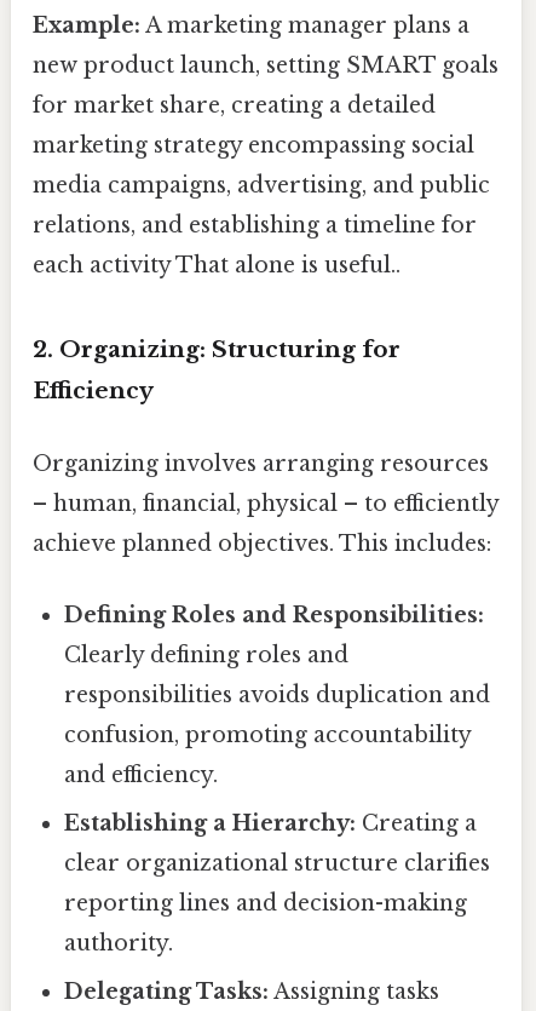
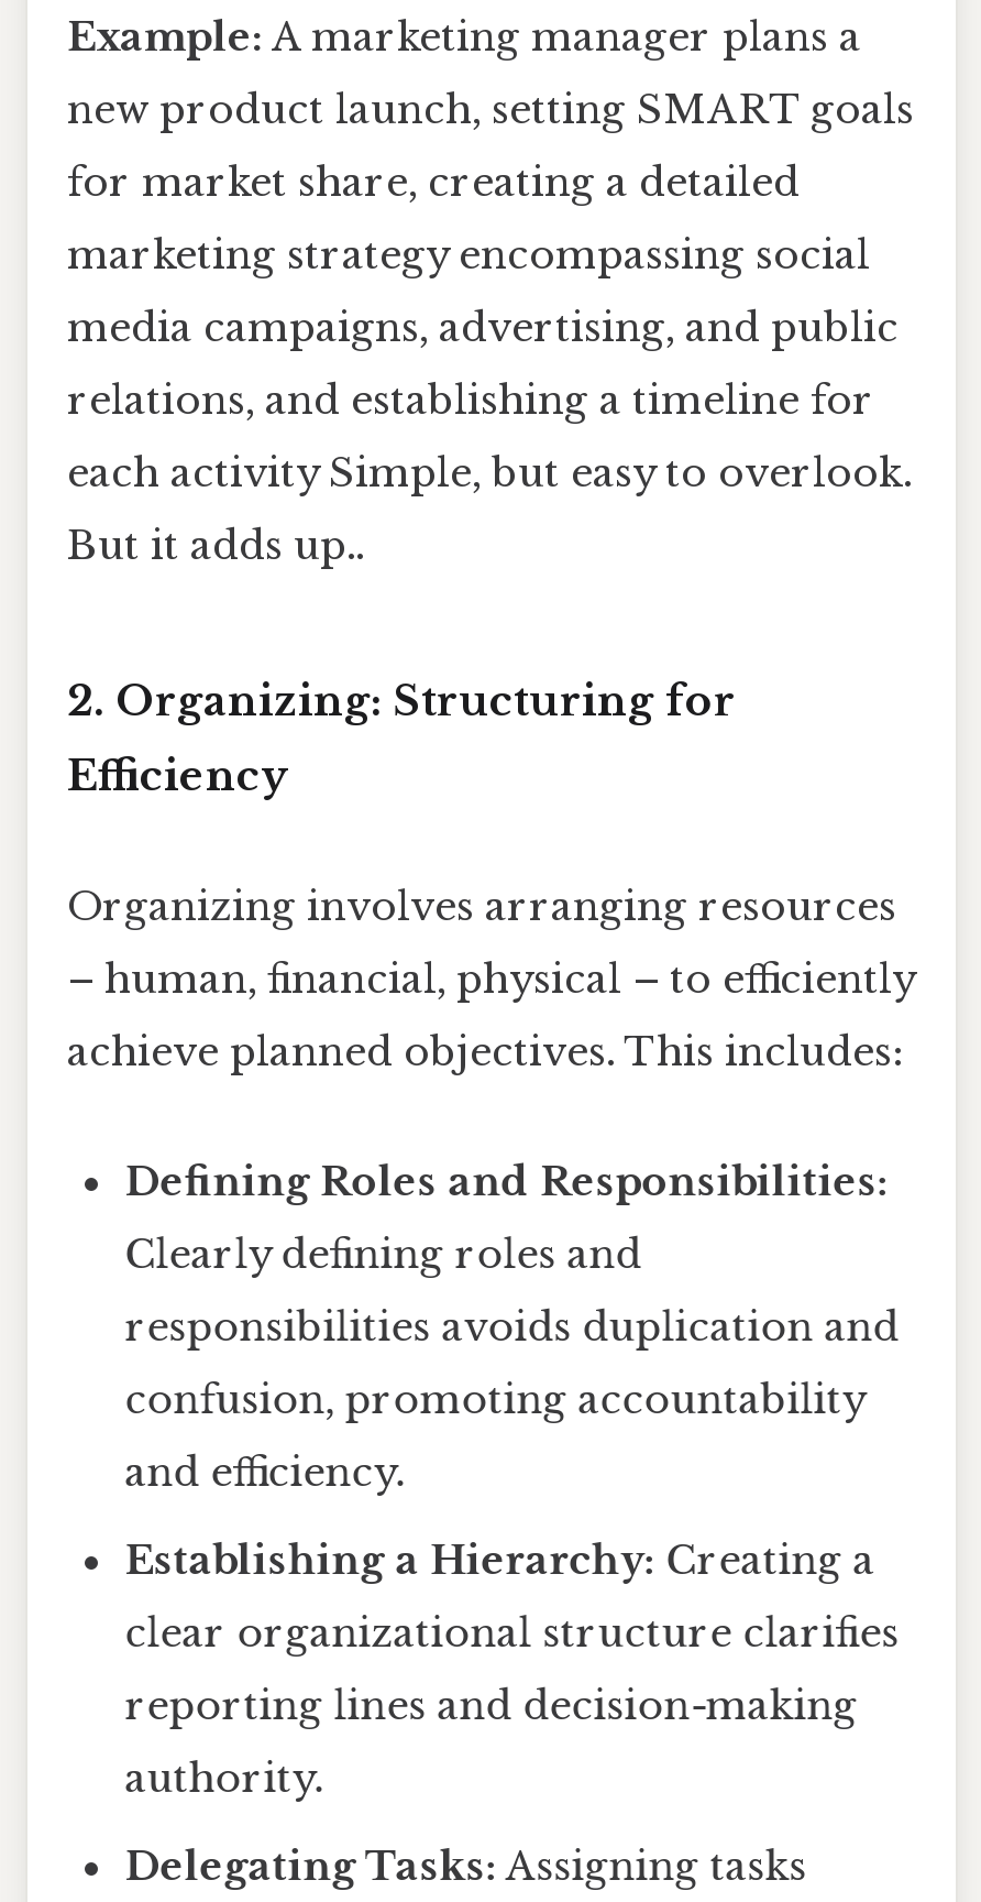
- each activity That alone is useful..
+ each activity Simple, but easy to overlook.
+ But it adds up..
